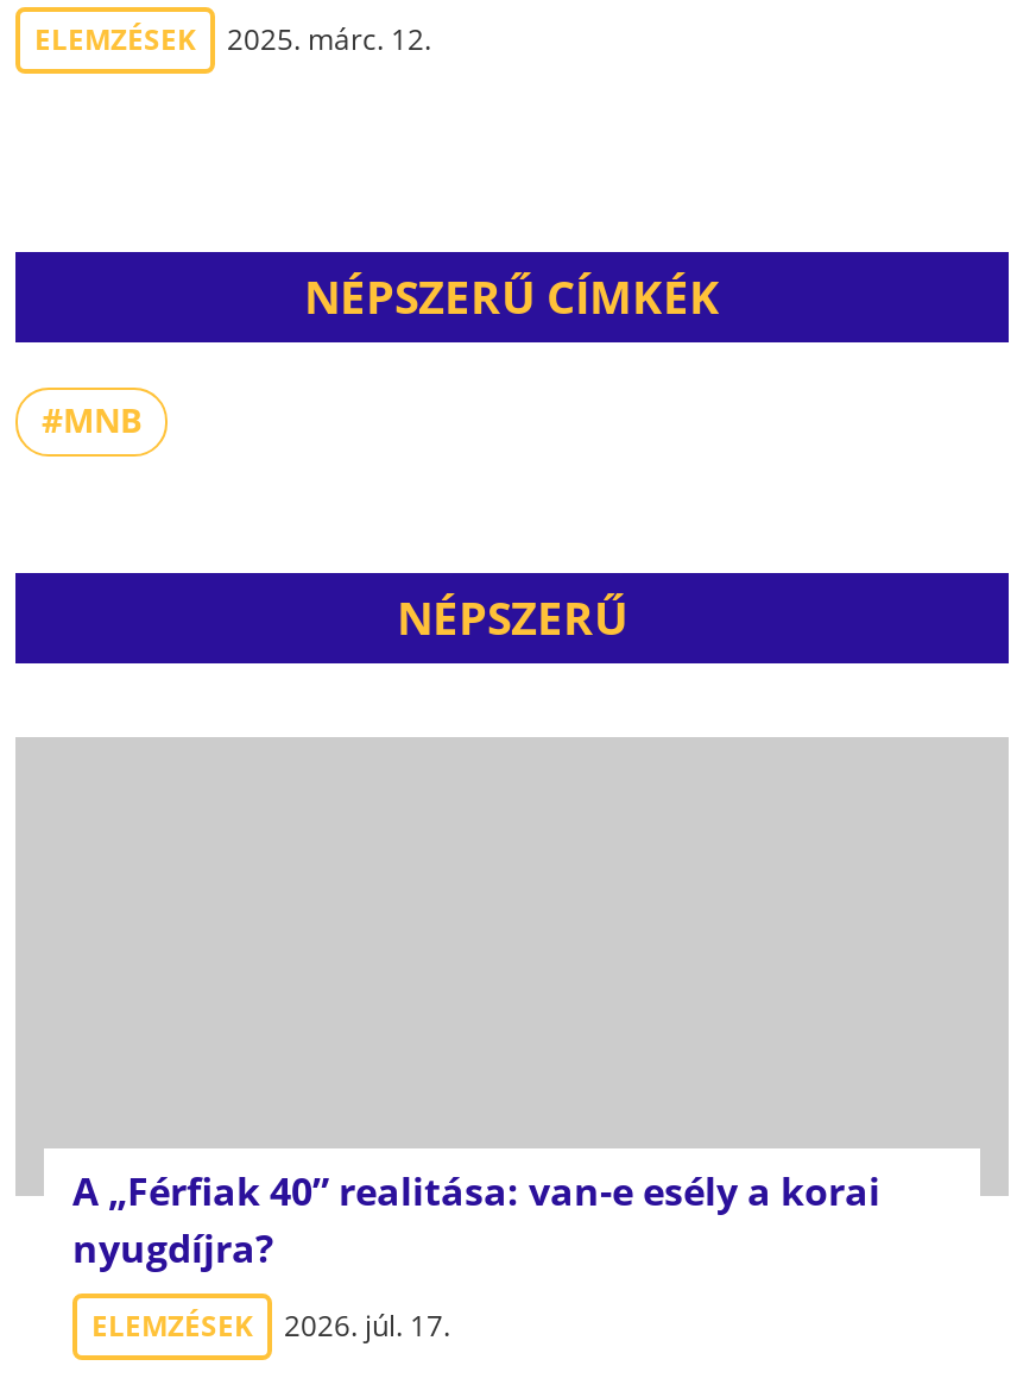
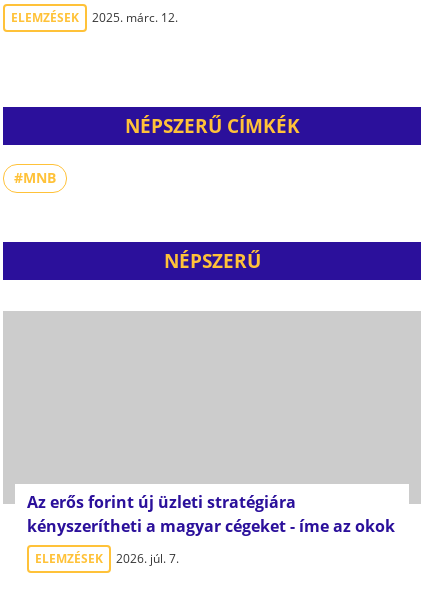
- A „Férfiak 40” realitása: van-e esély a korai
- nyugdíjra?
+ Az erős forint új üzleti stratégiára
+ kényszerítheti a magyar cégeket - íme az okok

- ELEMZÉSEK 2026. júl. 17.
+ ELEMZÉSEK 2026. júl. 7.
